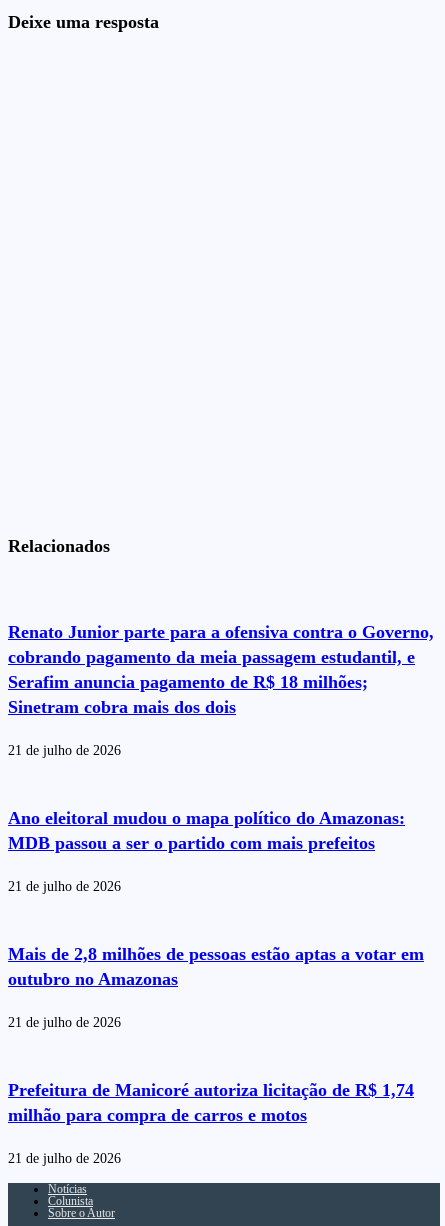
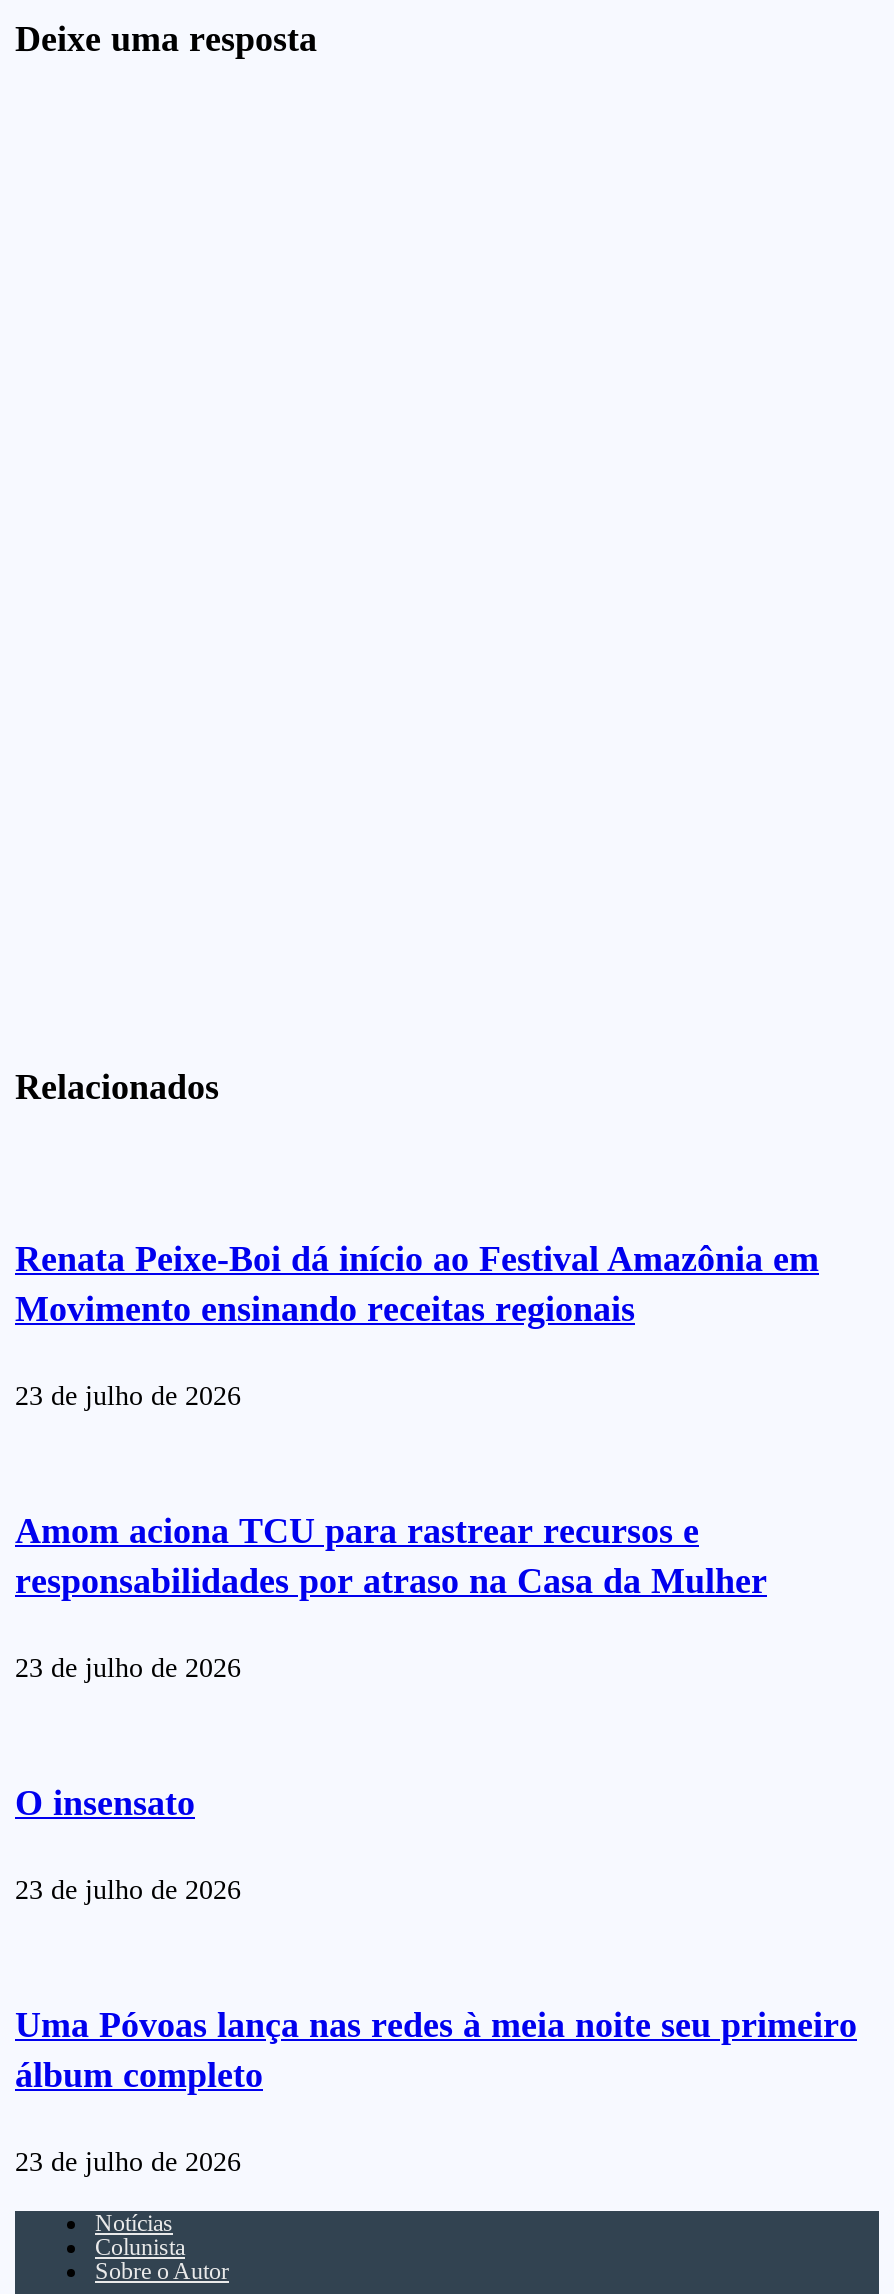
- Renato Junior parte para a ofensiva contra o Governo,
- cobrando pagamento da meia passagem estudantil, e
- Serafim anuncia pagamento de R$ 18 milhões;
- Sinetram cobra mais dos dois
+ Renata Peixe-Boi dá início ao Festival Amazônia em
+ Movimento ensinando receitas regionais

- 21 de julho de 2026
+ 23 de julho de 2026

- Ano eleitoral mudou o mapa político do Amazonas:
- MDB passou a ser o partido com mais prefeitos
+ Amom aciona TCU para rastrear recursos e
+ responsabilidades por atraso na Casa da Mulher

- 21 de julho de 2026
+ 23 de julho de 2026

- Mais de 2,8 milhões de pessoas estão aptas a votar em
- outubro no Amazonas
+ O insensato

- 21 de julho de 2026
+ 23 de julho de 2026

- Prefeitura de Manicoré autoriza licitação de R$ 1,74
- milhão para compra de carros e motos
+ Uma Póvoas lança nas redes à meia noite seu primeiro
+ álbum completo

- 21 de julho de 2026
+ 23 de julho de 2026
